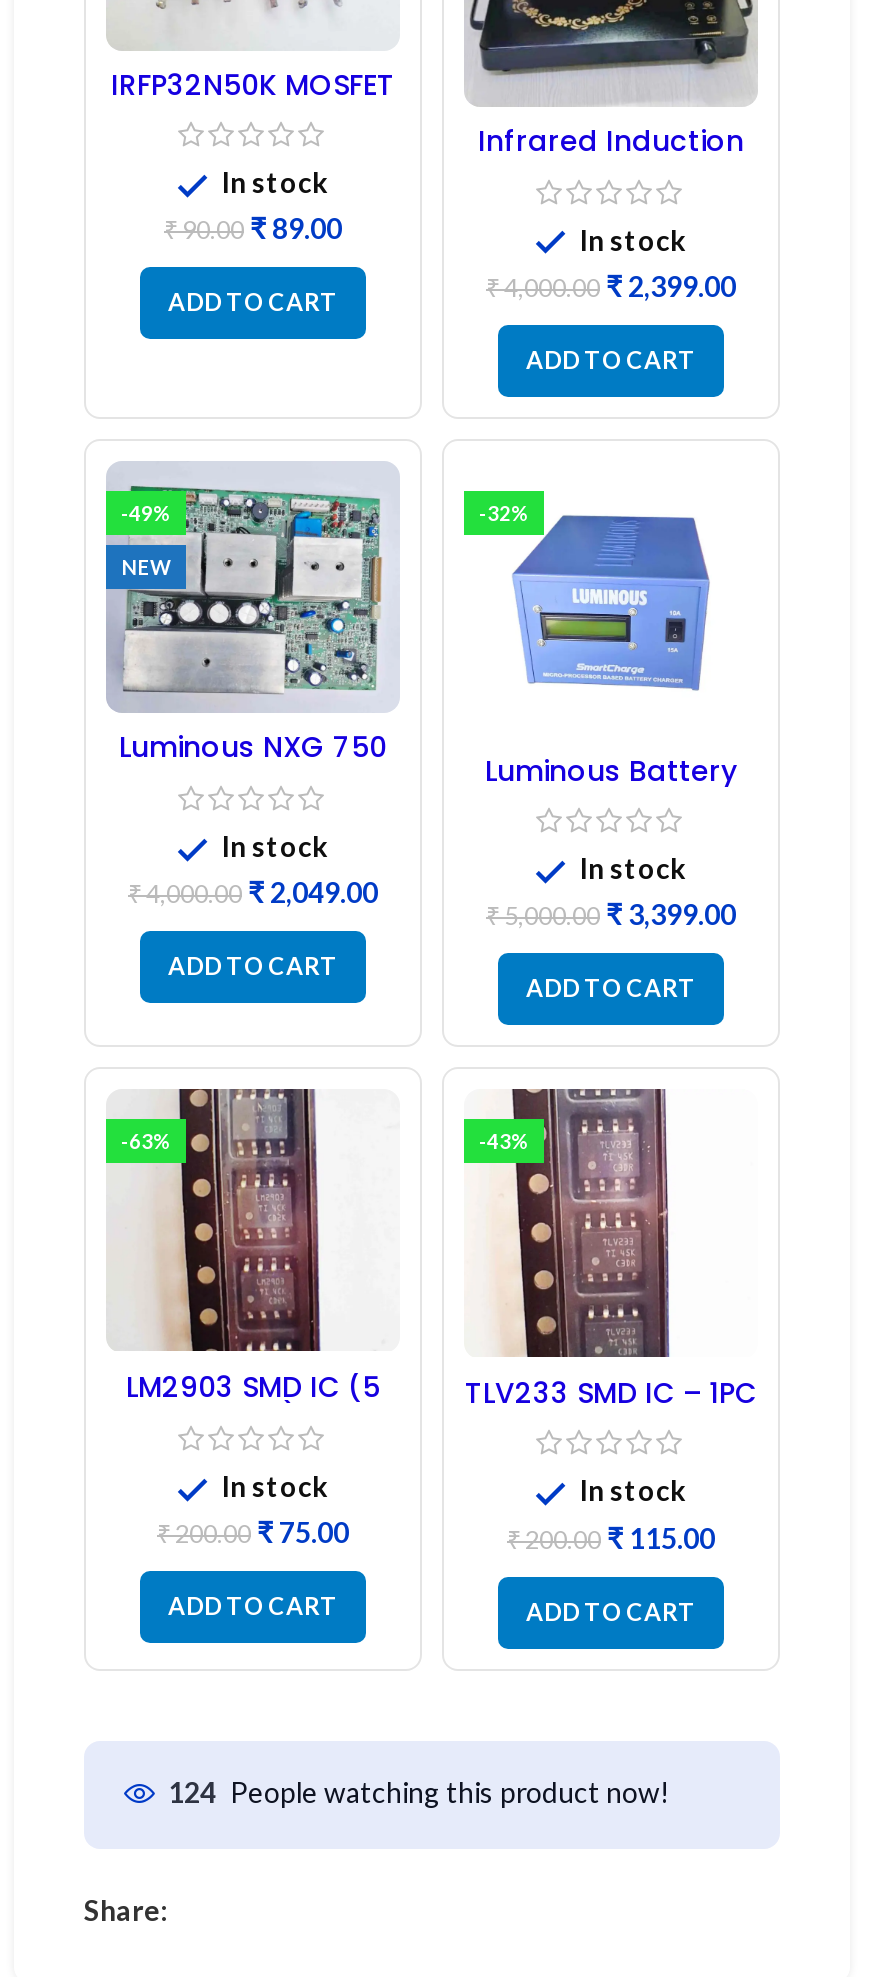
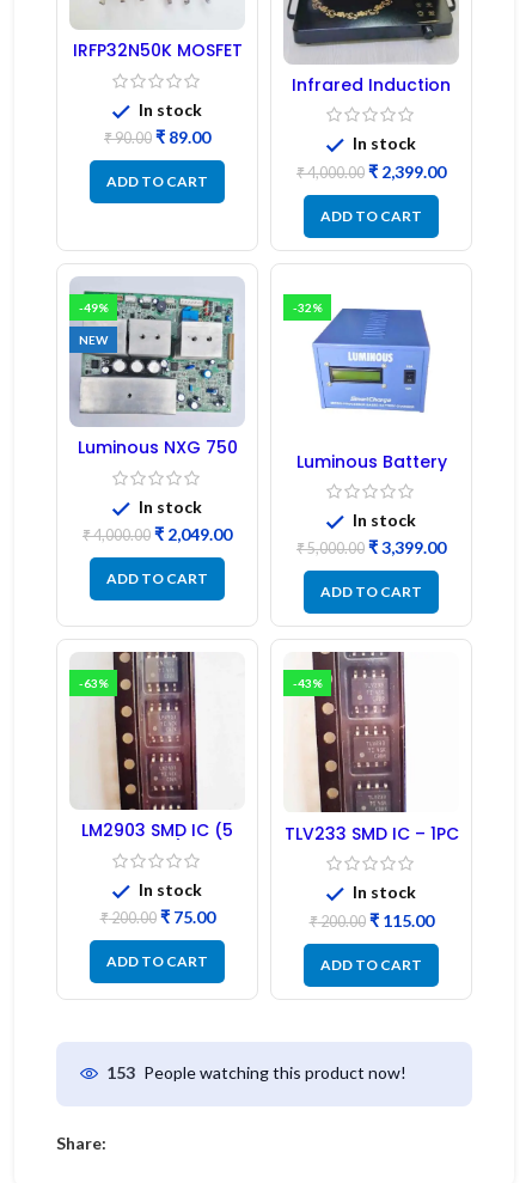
- 124 People watching this product now!
+ 153 People watching this product now!
